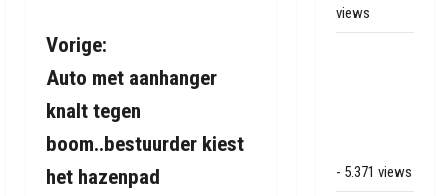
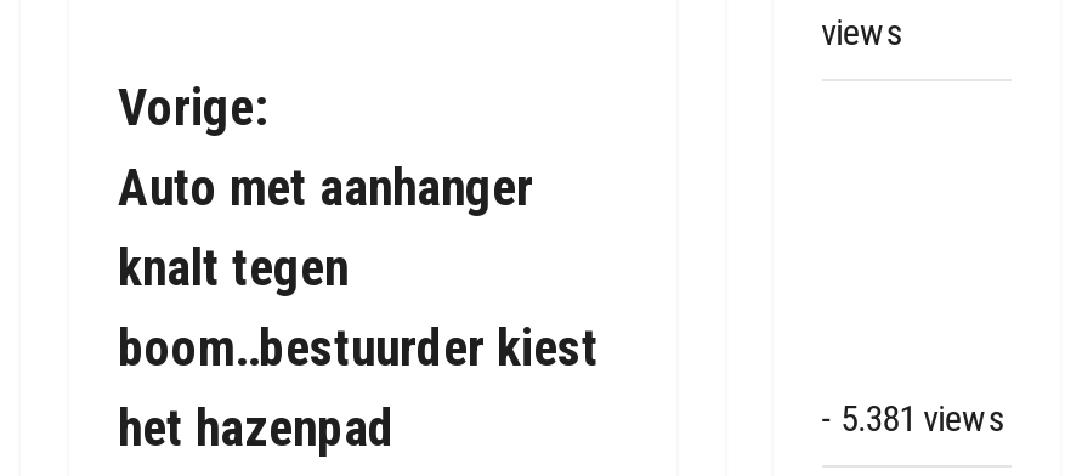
- - 5.371 views
+ - 5.381 views
